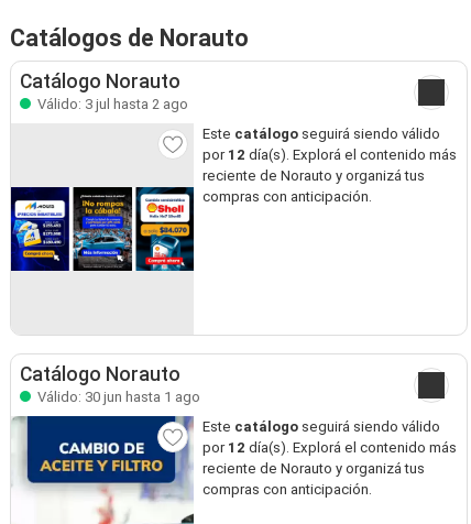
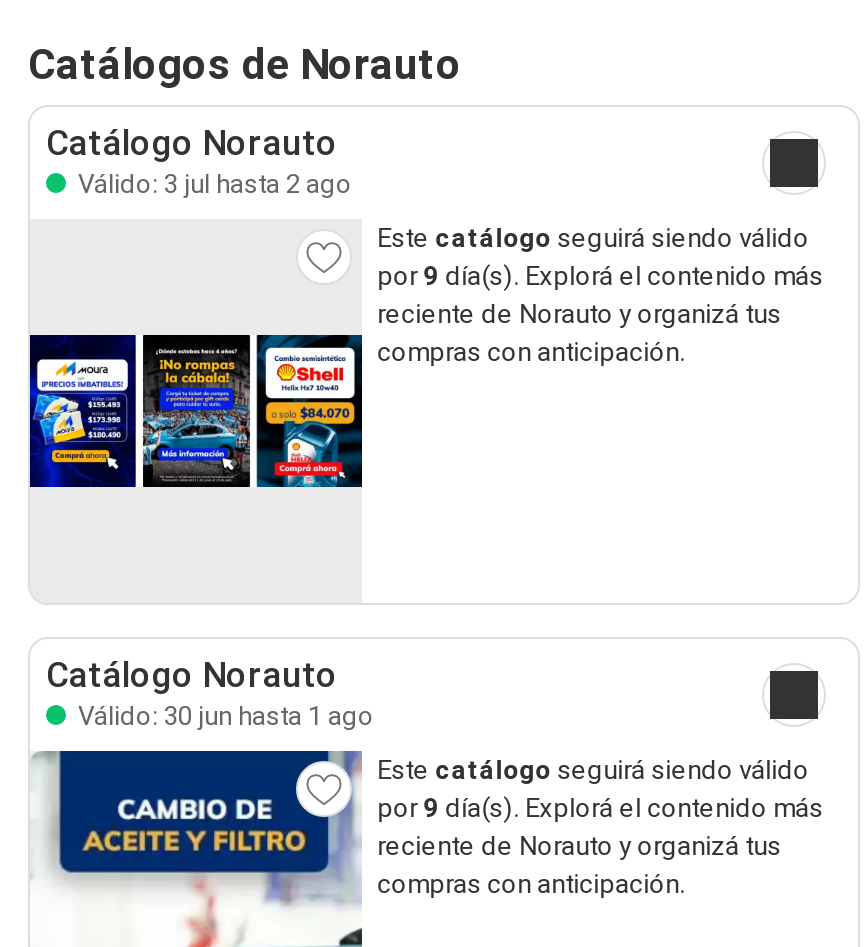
- por 12 día(s). Explorá el contenido más
+ por 9 día(s). Explorá el contenido más

- por 12 día(s). Explorá el contenido más
+ por 9 día(s). Explorá el contenido más
